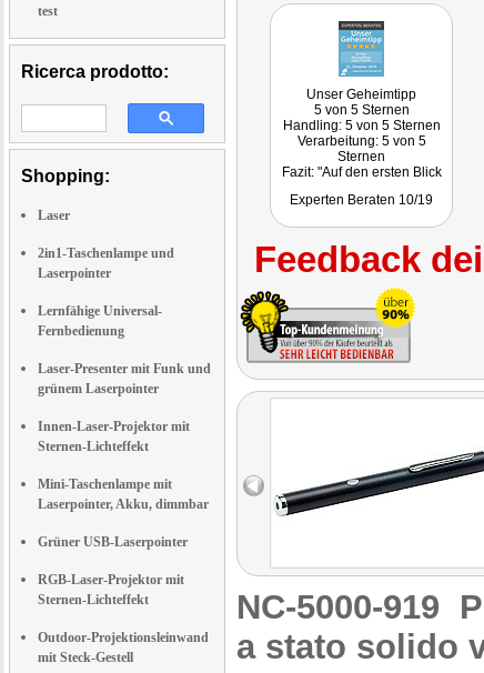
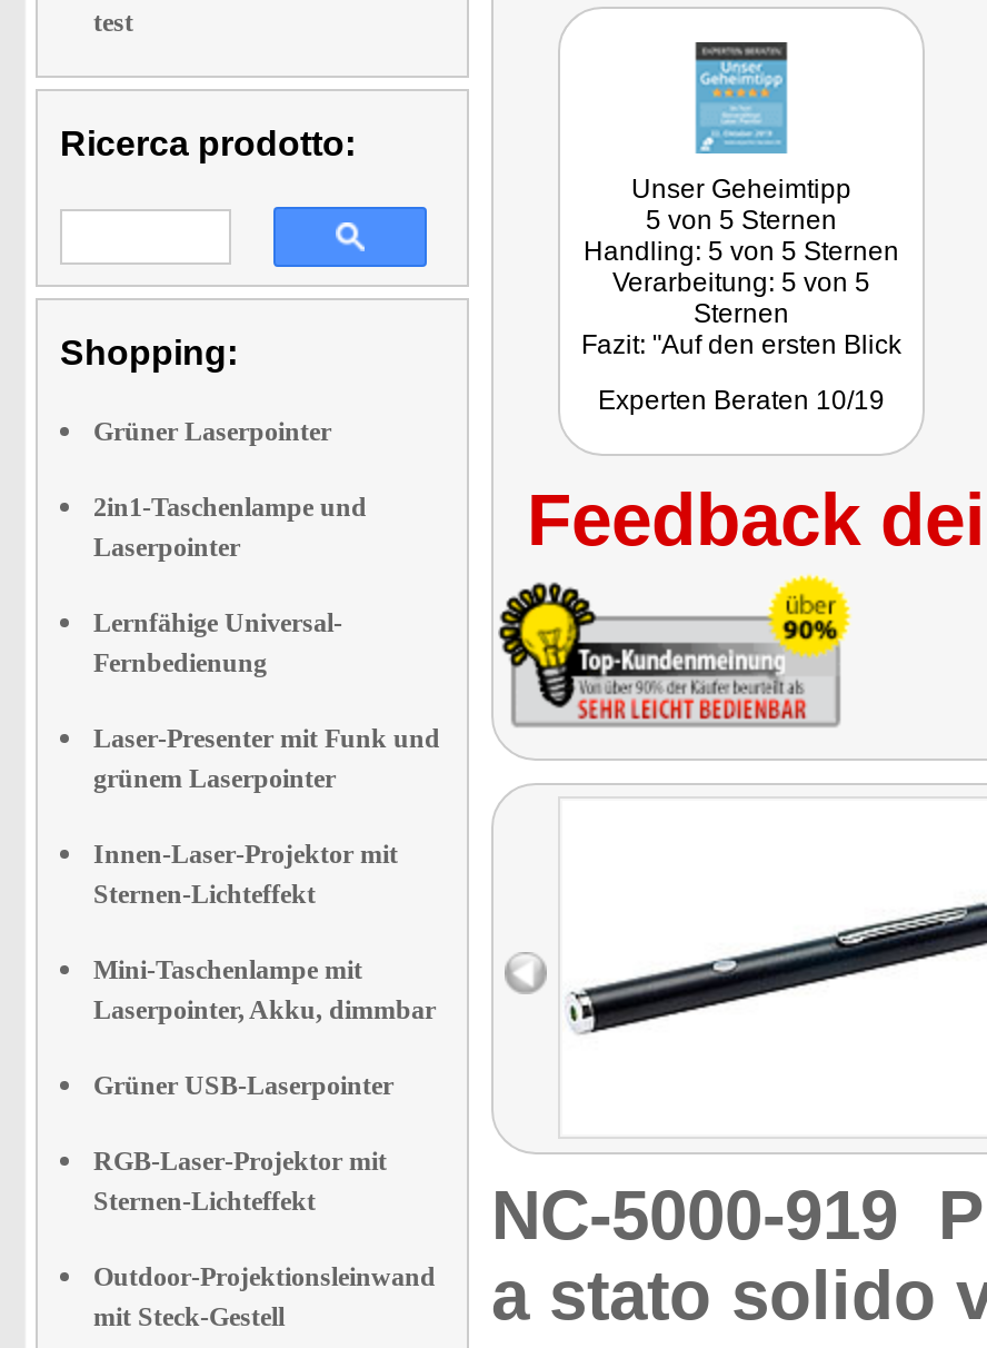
- Laser
+ Grüner Laserpointer
